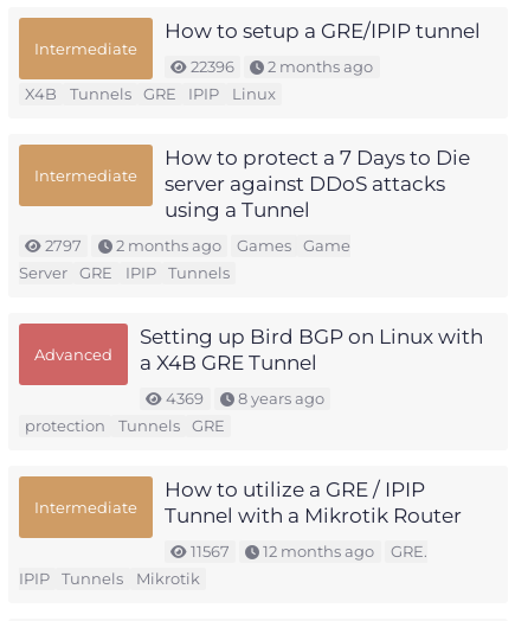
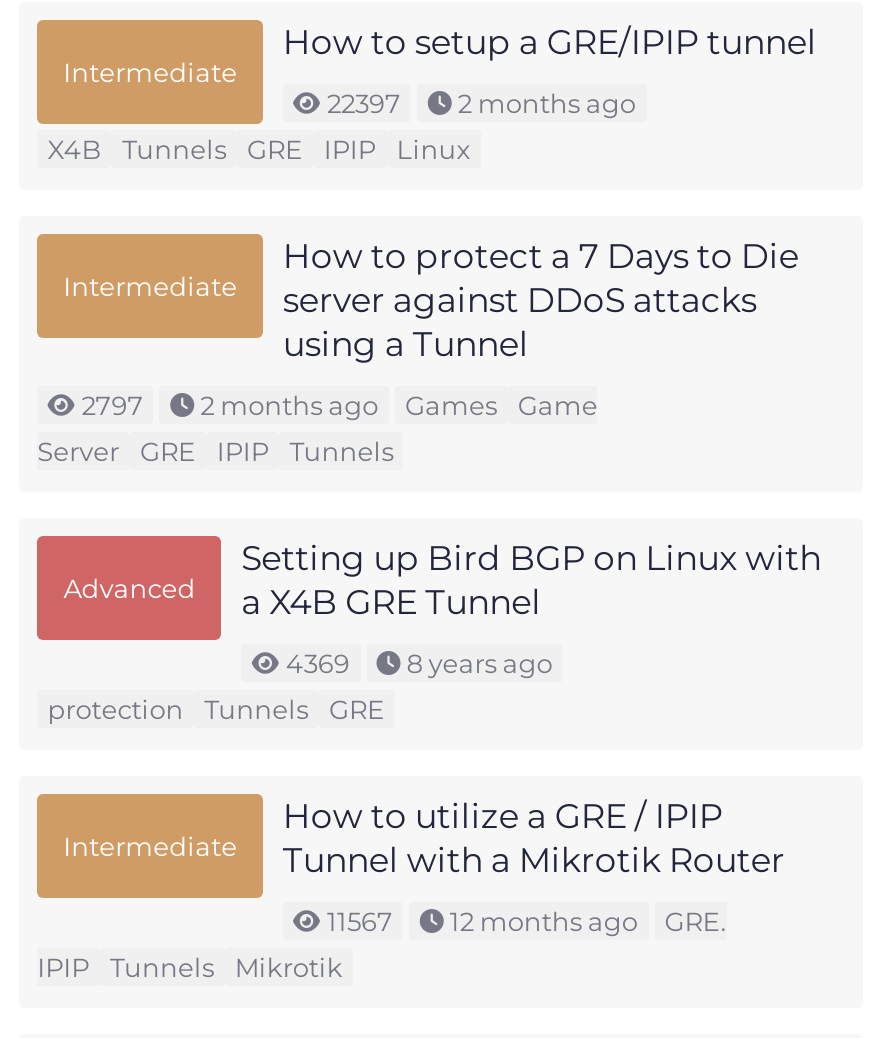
- 22396 2 months ago
+ 22397 2 months ago
